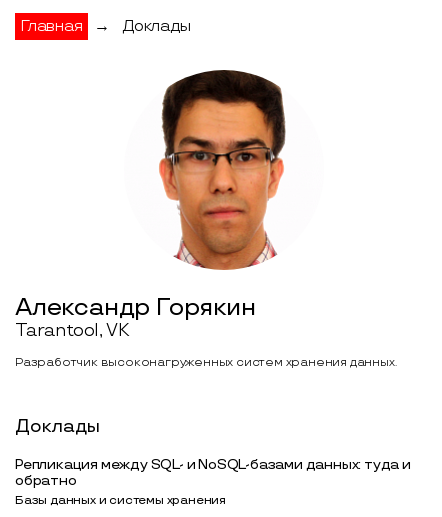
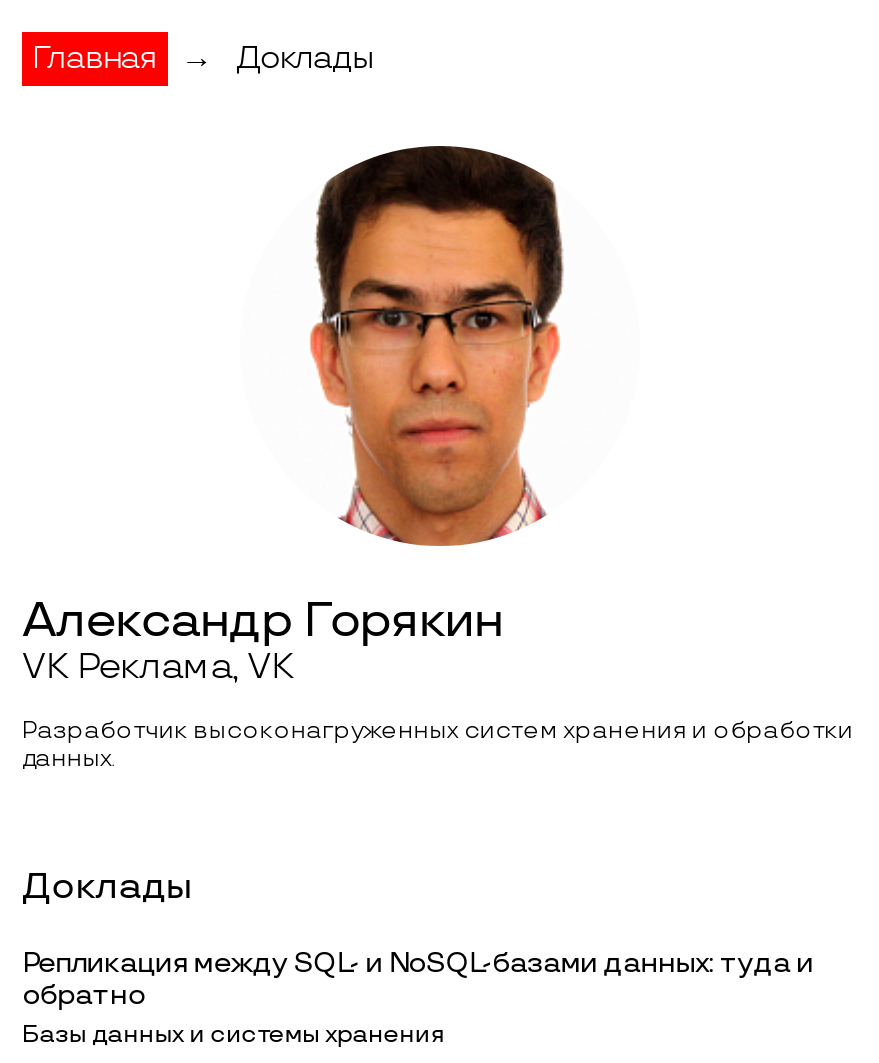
- Tarantool, VK
+ VK Реклама, VK

- Разработчик высоконагруженных систем хранения данных.
+ Разработчик высоконагруженных систем хранения и обработки
+ данных.
